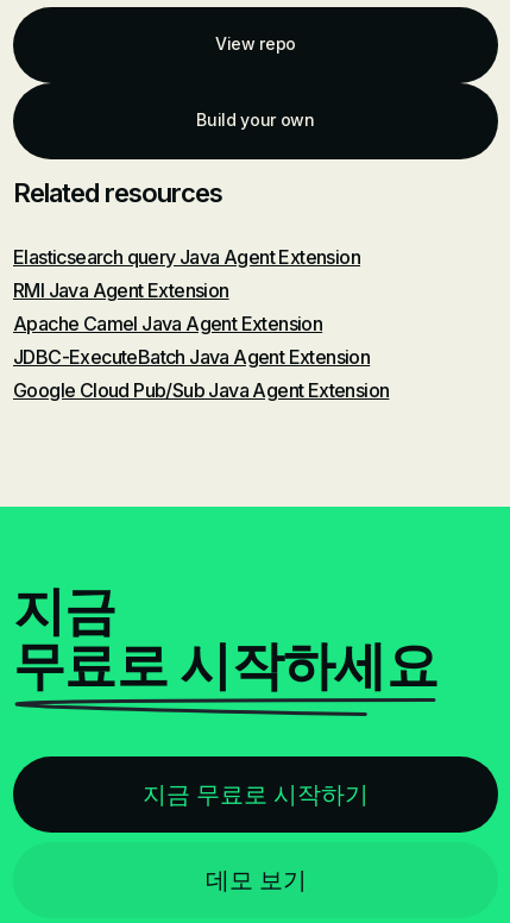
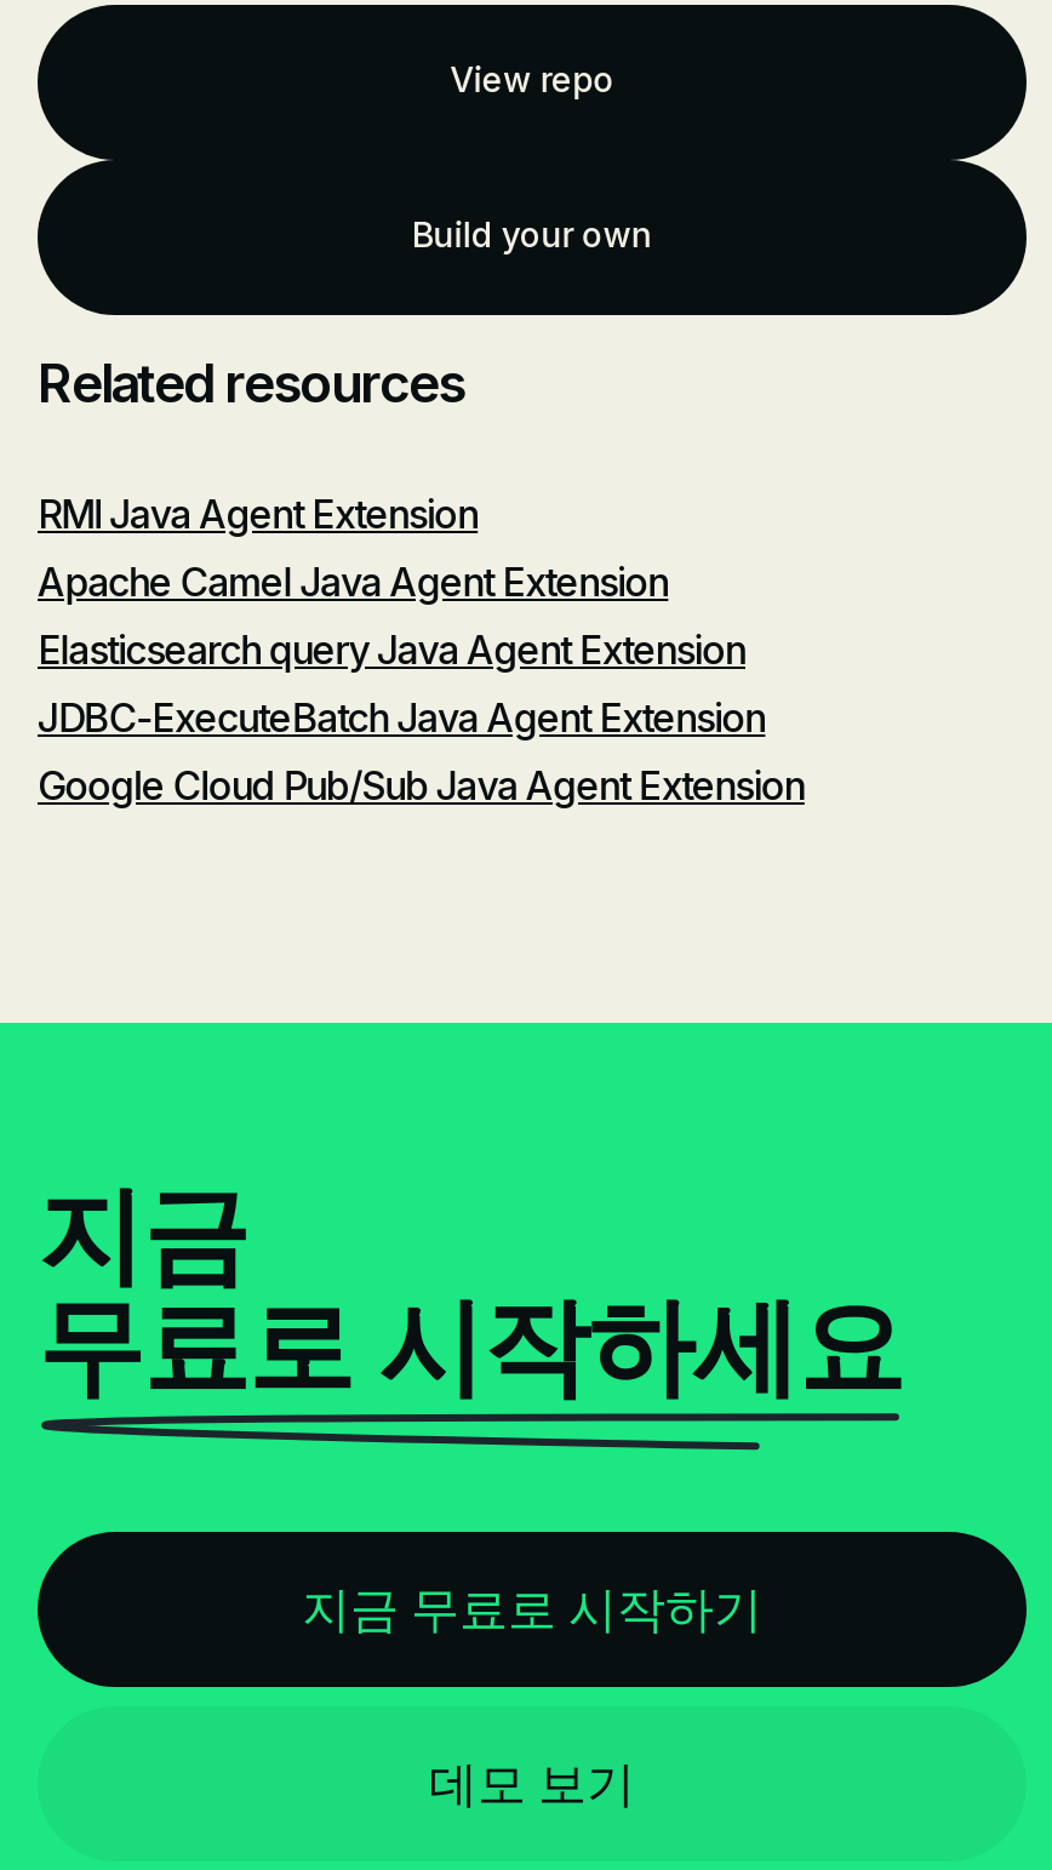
moved down: Elasticsearch query Java Agent Extension

moved up: RMI Java Agent Extension | Apache Camel Java Agent Extension
